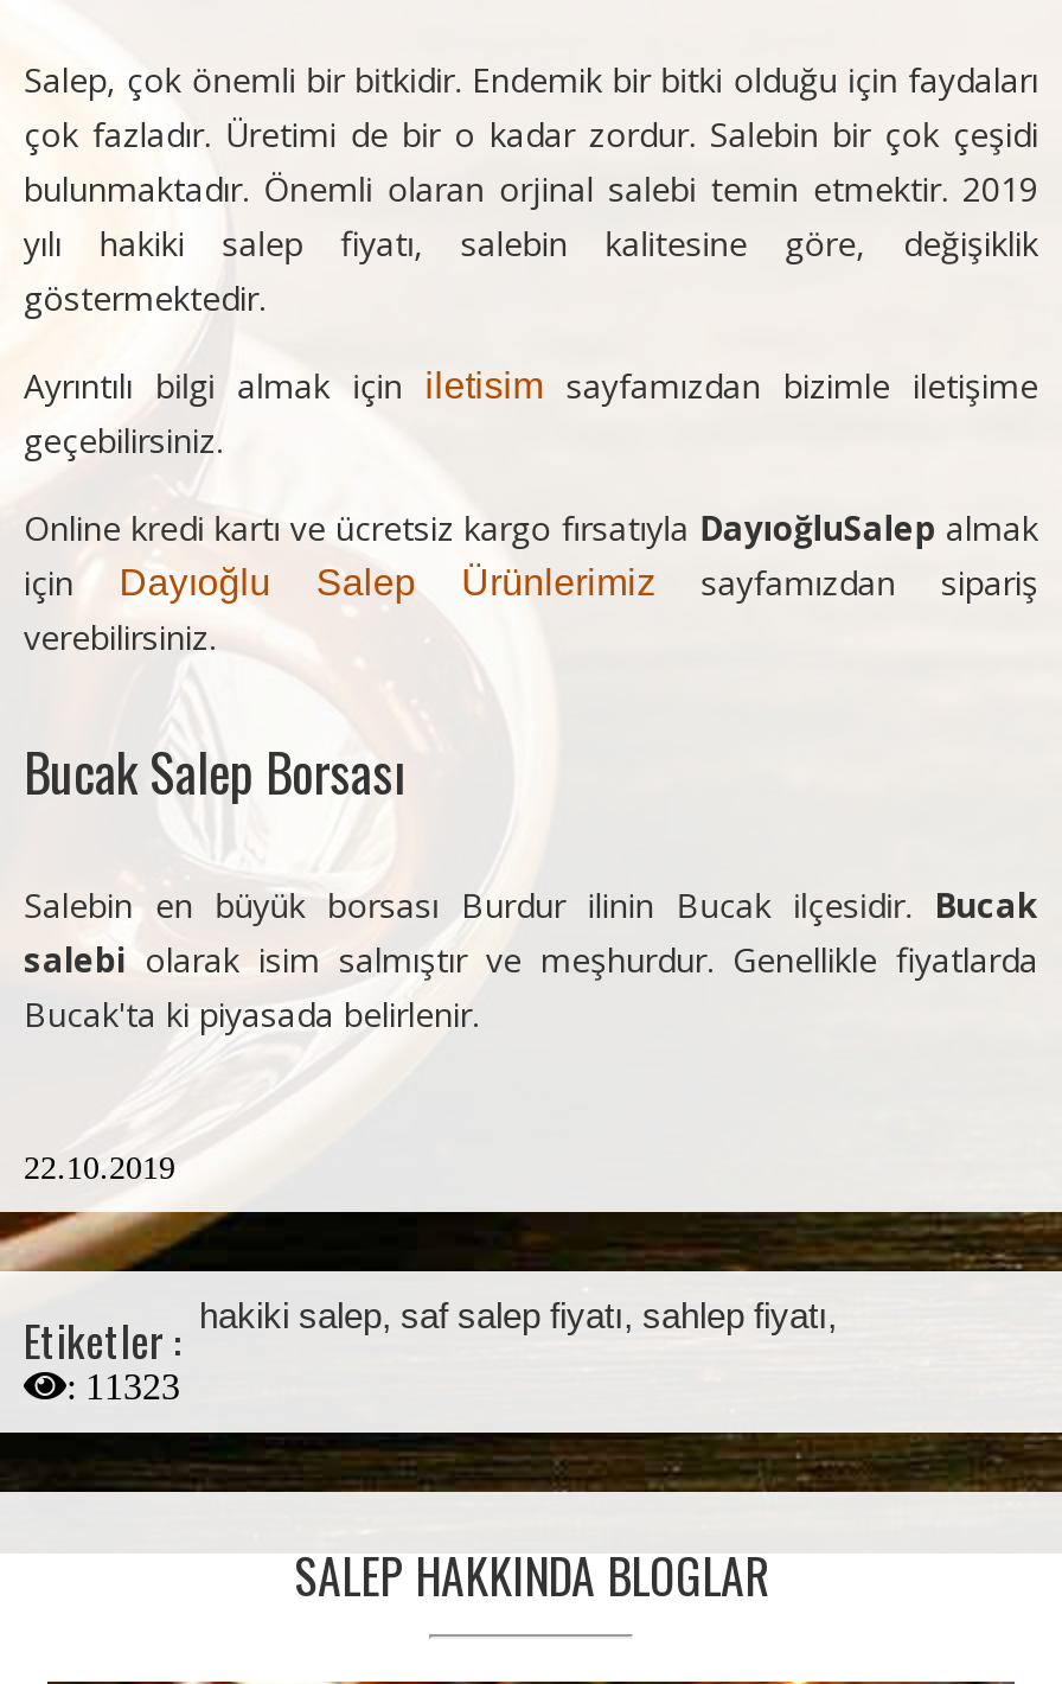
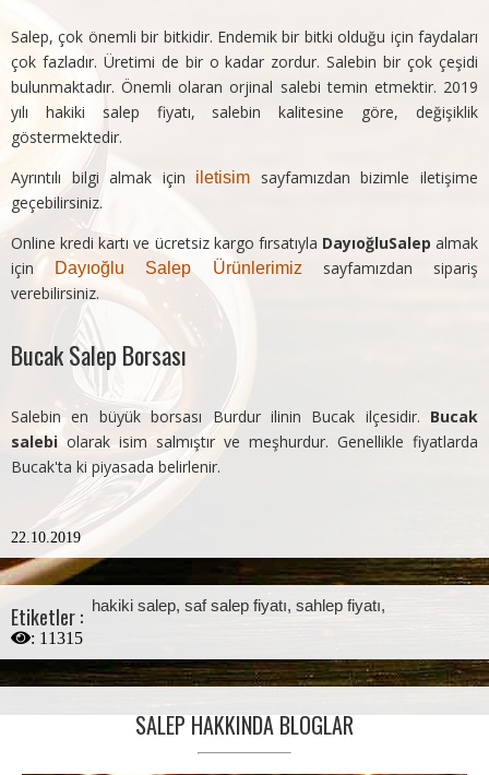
- : 11323
+ : 11315
